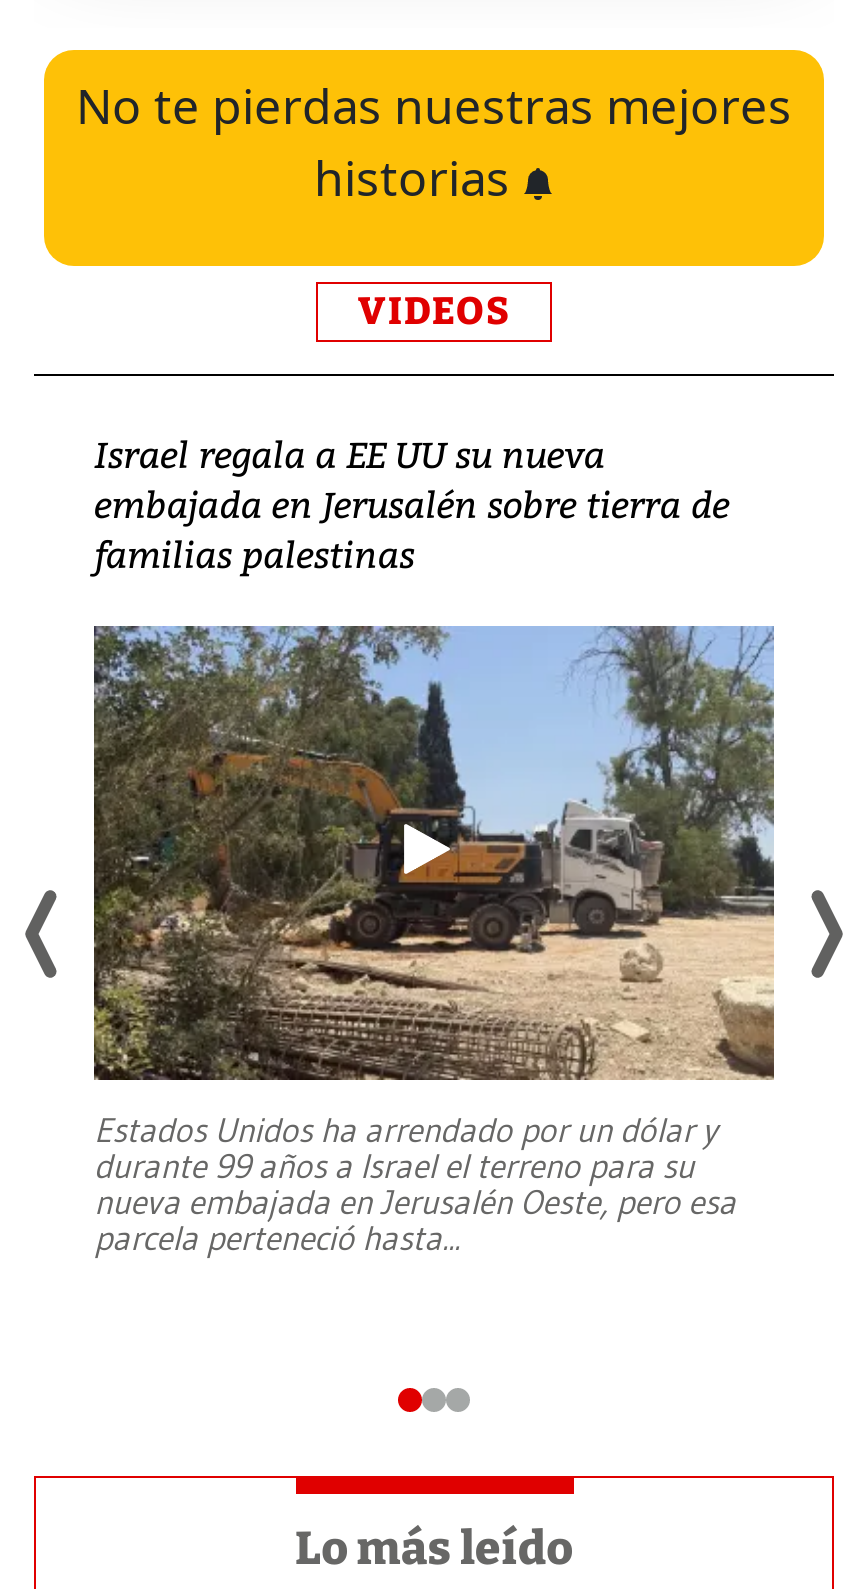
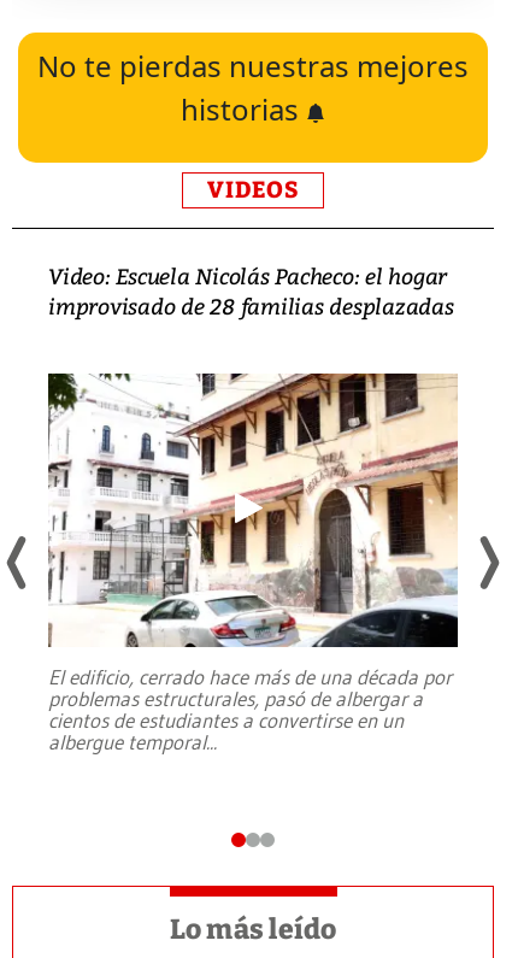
- Israel regala a EE UU su nueva
- embajada en Jerusalén sobre tierra de
- familias palestinas
+ Video: Escuela Nicolás Pacheco: el hogar
+ improvisado de 28 familias desplazadas

- [image]
- Estados Unidos ha arrendado por un dólar y
- durante 99 años a Israel el terreno para su
- nueva embajada en Jerusalén Oeste, pero esa
- parcela perteneció hasta...
+ [image]
+ El edificio, cerrado hace más de una década por
+ problemas estructurales, pasó de albergar a
+ cientos de estudiantes a convertirse en un
+ albergue temporal...
